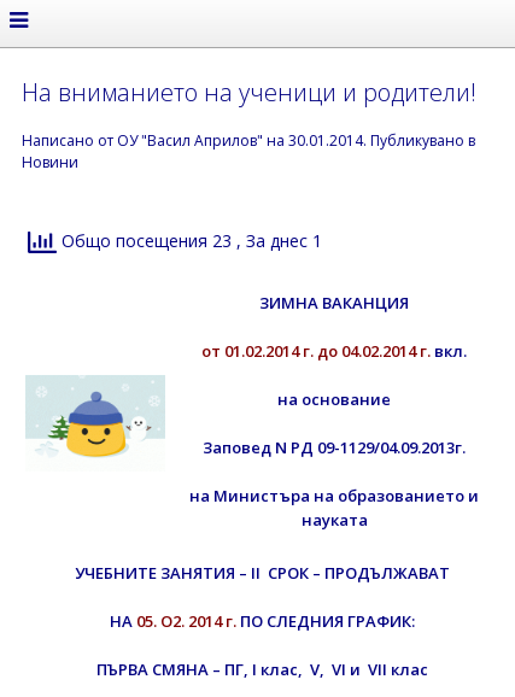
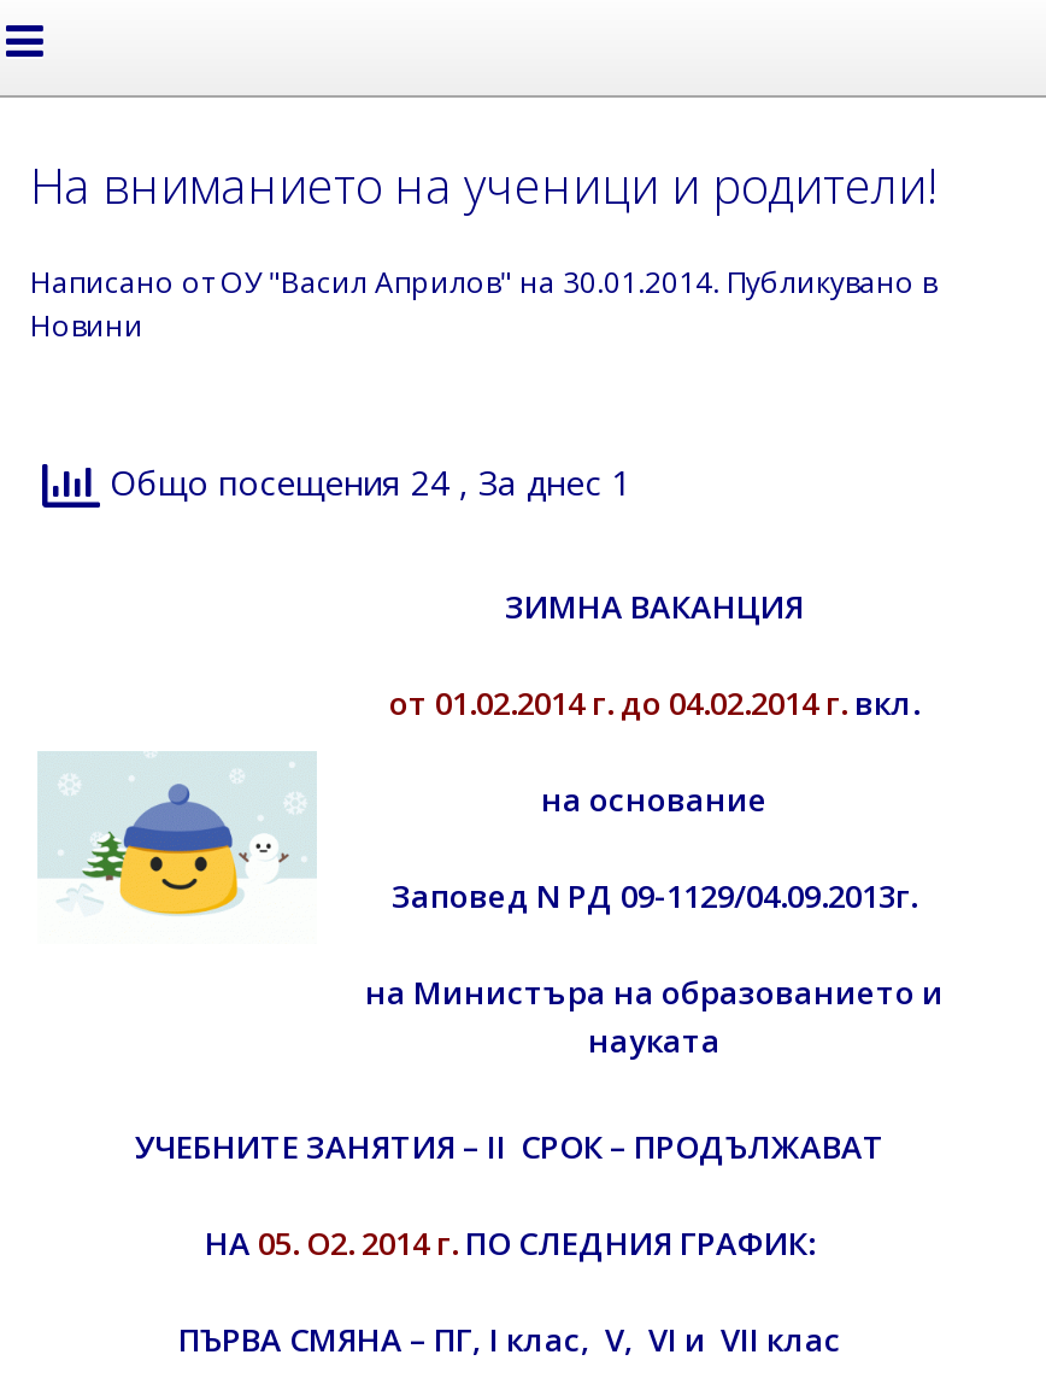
- Общо посещения 23, За днес 1
+ Общо посещения 24, За днес 1
